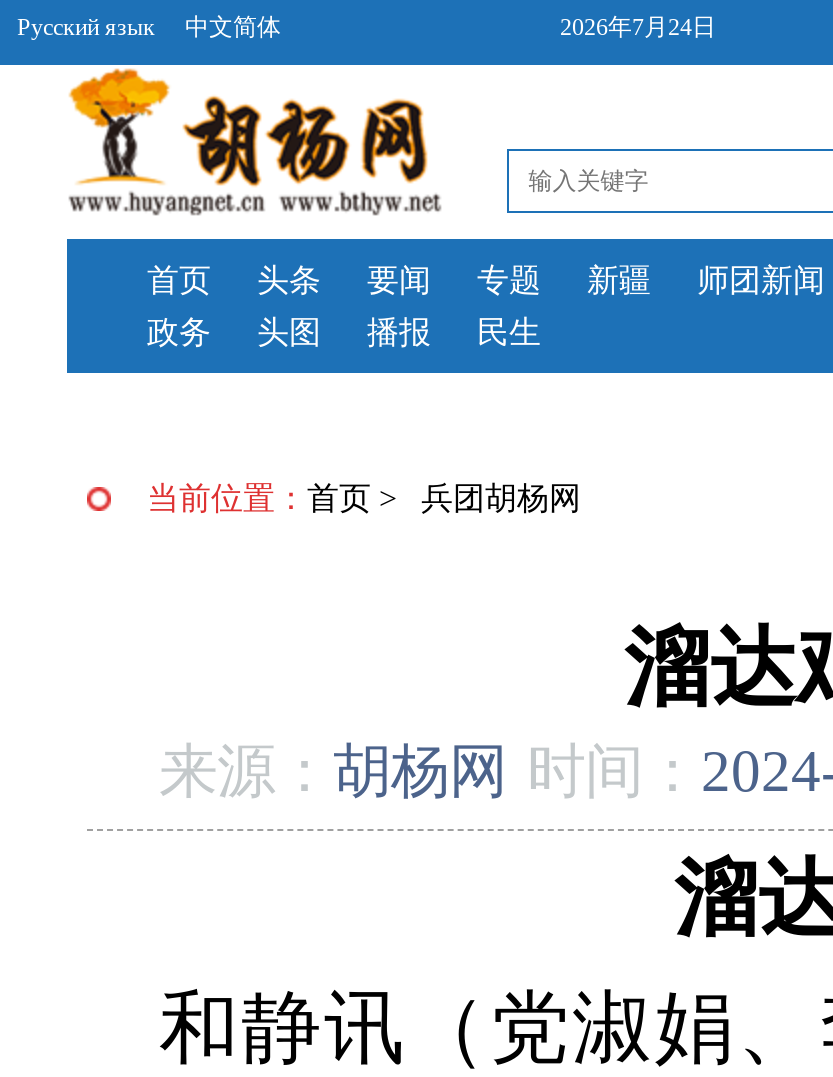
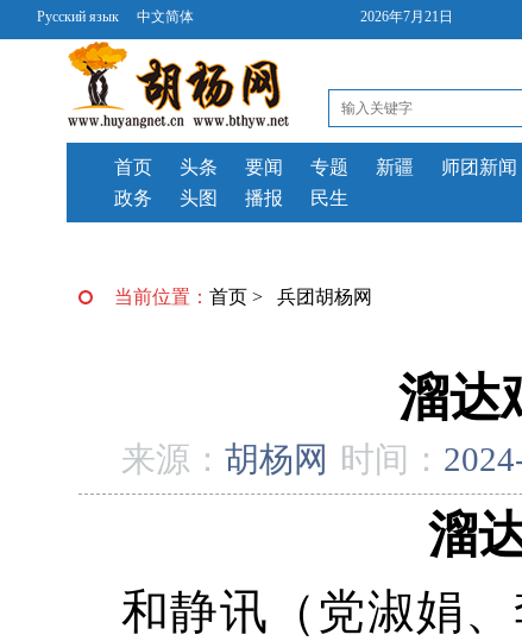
- 2026年7月24日
+ 2026年7月21日
